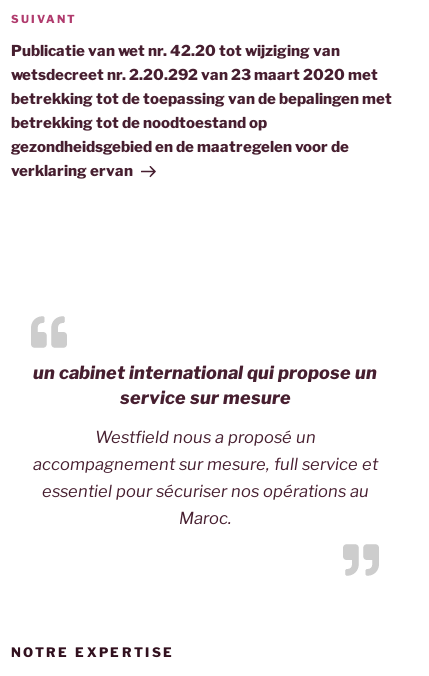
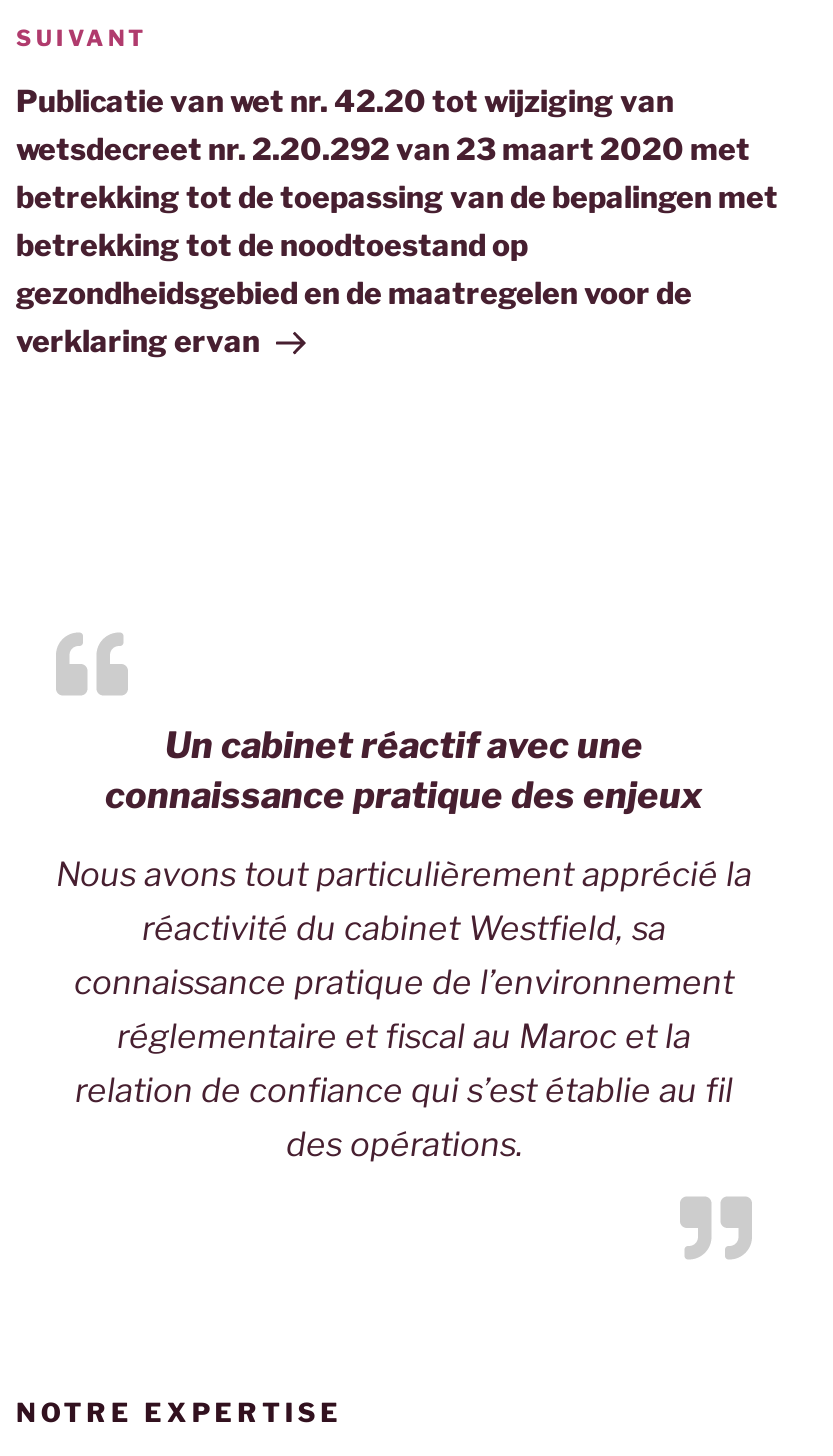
- un cabinet international qui propose un
- service sur mesure
+ Un cabinet réactif avec une
+ connaissance pratique des enjeux

- Westfield nous a proposé un
- accompagnement sur mesure, full service et
- essentiel pour sécuriser nos opérations au
- Maroc.
+ Nous avons tout particulièrement apprécié la
+ réactivité du cabinet Westfield, sa
+ connaissance pratique de l’environnement
+ réglementaire et fiscal au Maroc et la
+ relation de confiance qui s’est établie au fil
+ des opérations.
